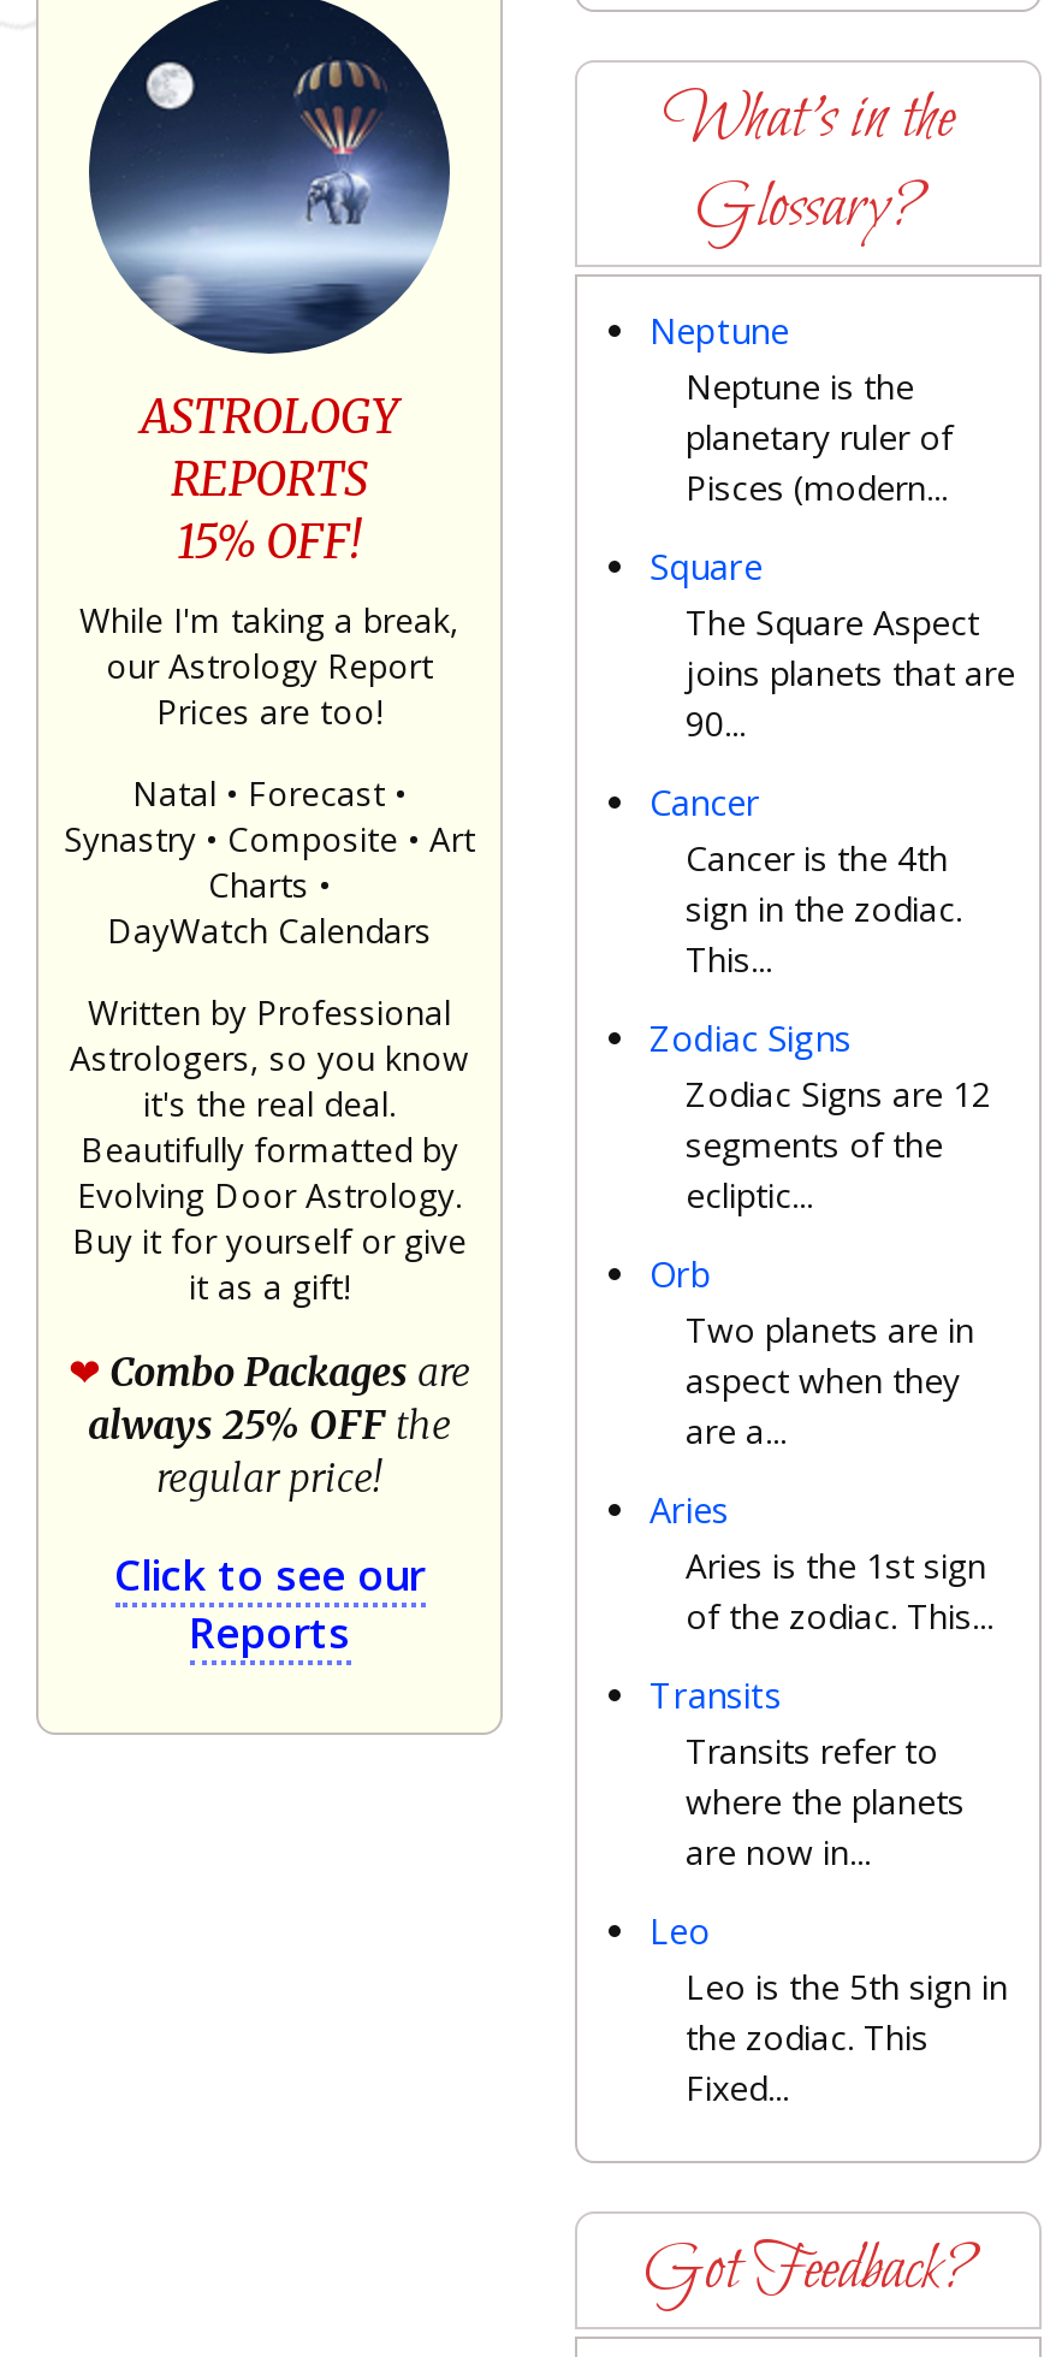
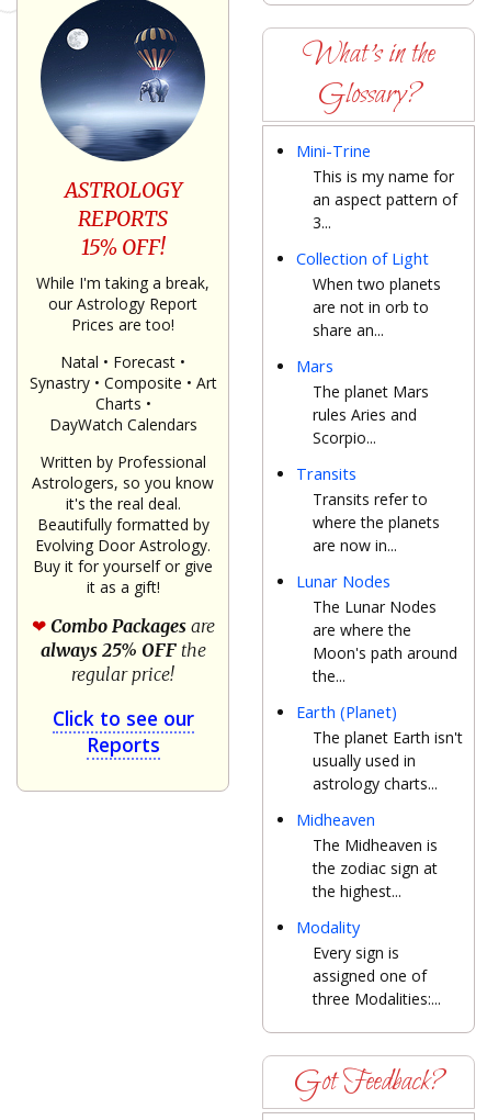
- Neptune
- Neptune is the
- planetary ruler of
- Pisces (modern...
- Square
- The Square Aspect
- joins planets that are
- 90...
- Cancer
- Cancer is the 4th
- sign in the zodiac.
- This...
- Zodiac Signs
- Zodiac Signs are 12
- segments of the
- ecliptic...
- Orb
- Two planets are in
- aspect when they
- are a...
- Aries
- Aries is the 1st sign
- of the zodiac. This...
+ Mini-Trine
+ This is my name for
+ an aspect pattern of
+ 3...
+ Collection of Light
+ When two planets
+ are not in orb to
+ share an...
+ Mars
+ The planet Mars
+ rules Aries and
+ Scorpio...

moved up: Transits | Transits refer to | where the planets | are now in...

- Leo
- Leo is the 5th sign in
- the zodiac. This
- Fixed...
+ Lunar Nodes
+ The Lunar Nodes
+ are where the
+ Moon's path around
+ the...
+ Earth (Planet)
+ The planet Earth isn't
+ usually used in
+ astrology charts...
+ Midheaven
+ The Midheaven is
+ the zodiac sign at
+ the highest...
+ Modality
+ Every sign is
+ assigned one of
+ three Modalities:...
